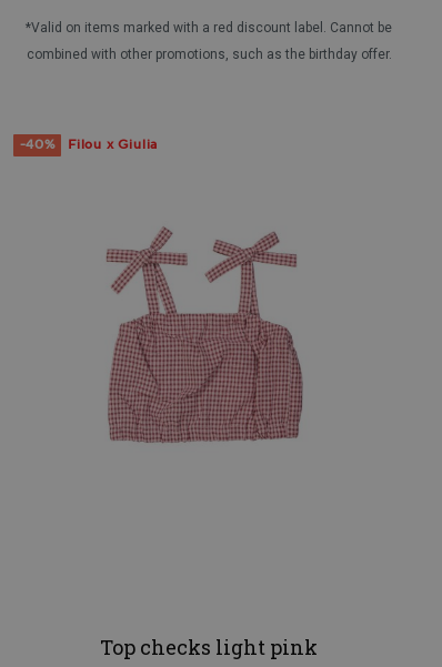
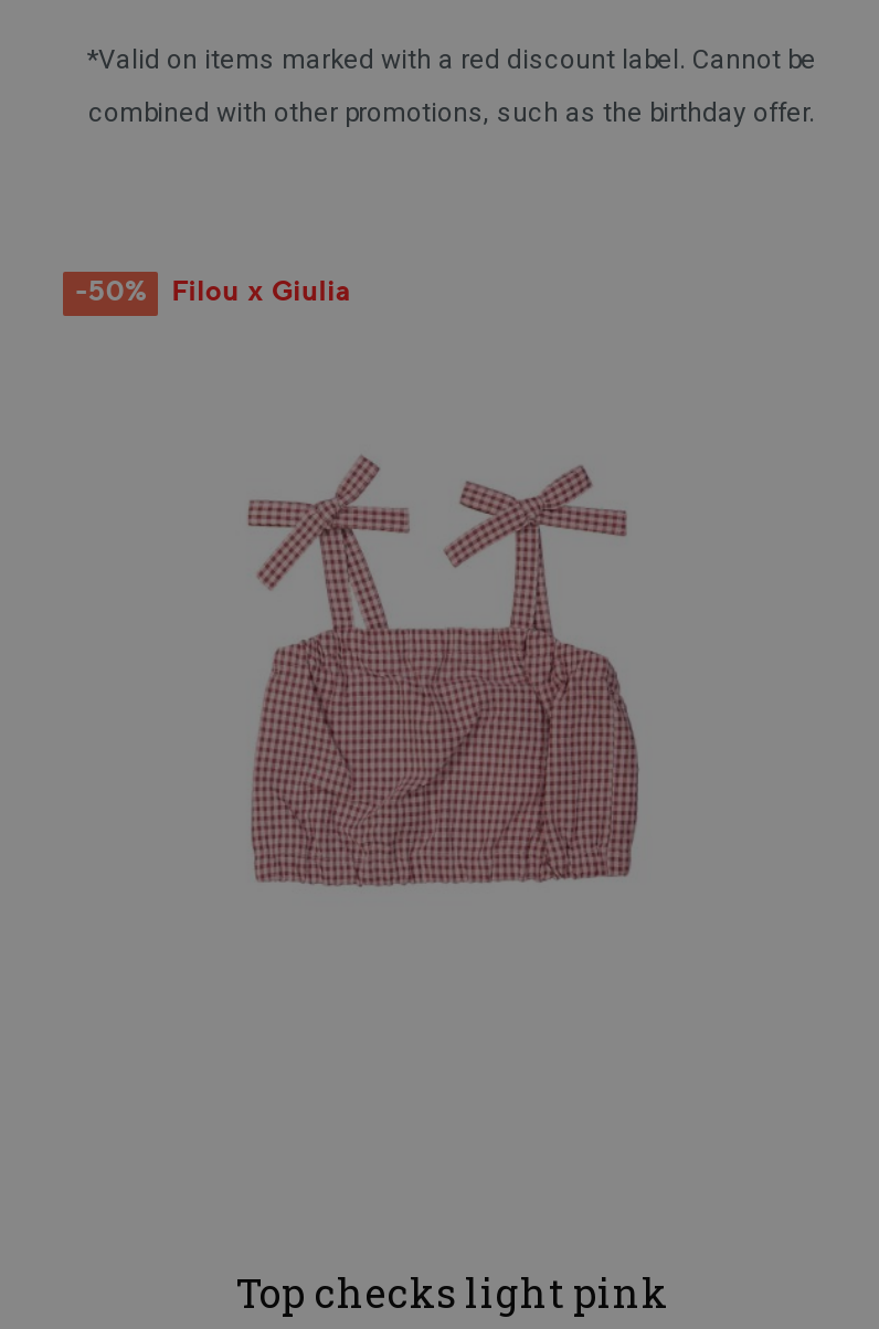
- -40% Filou x Giulia
+ -50% Filou x Giulia
